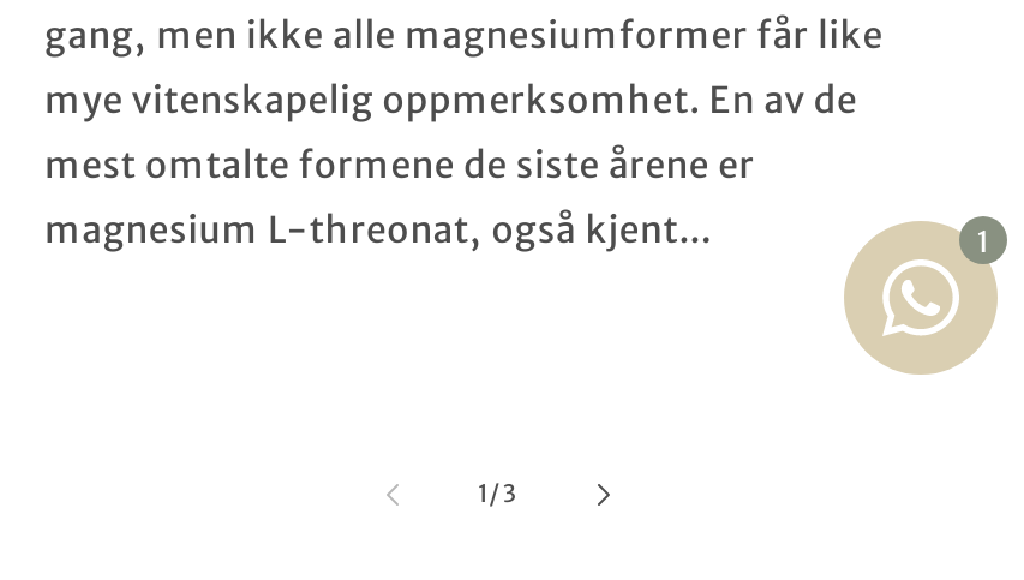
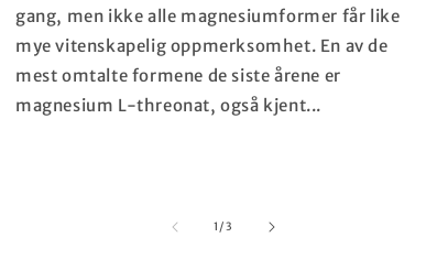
- [image]
